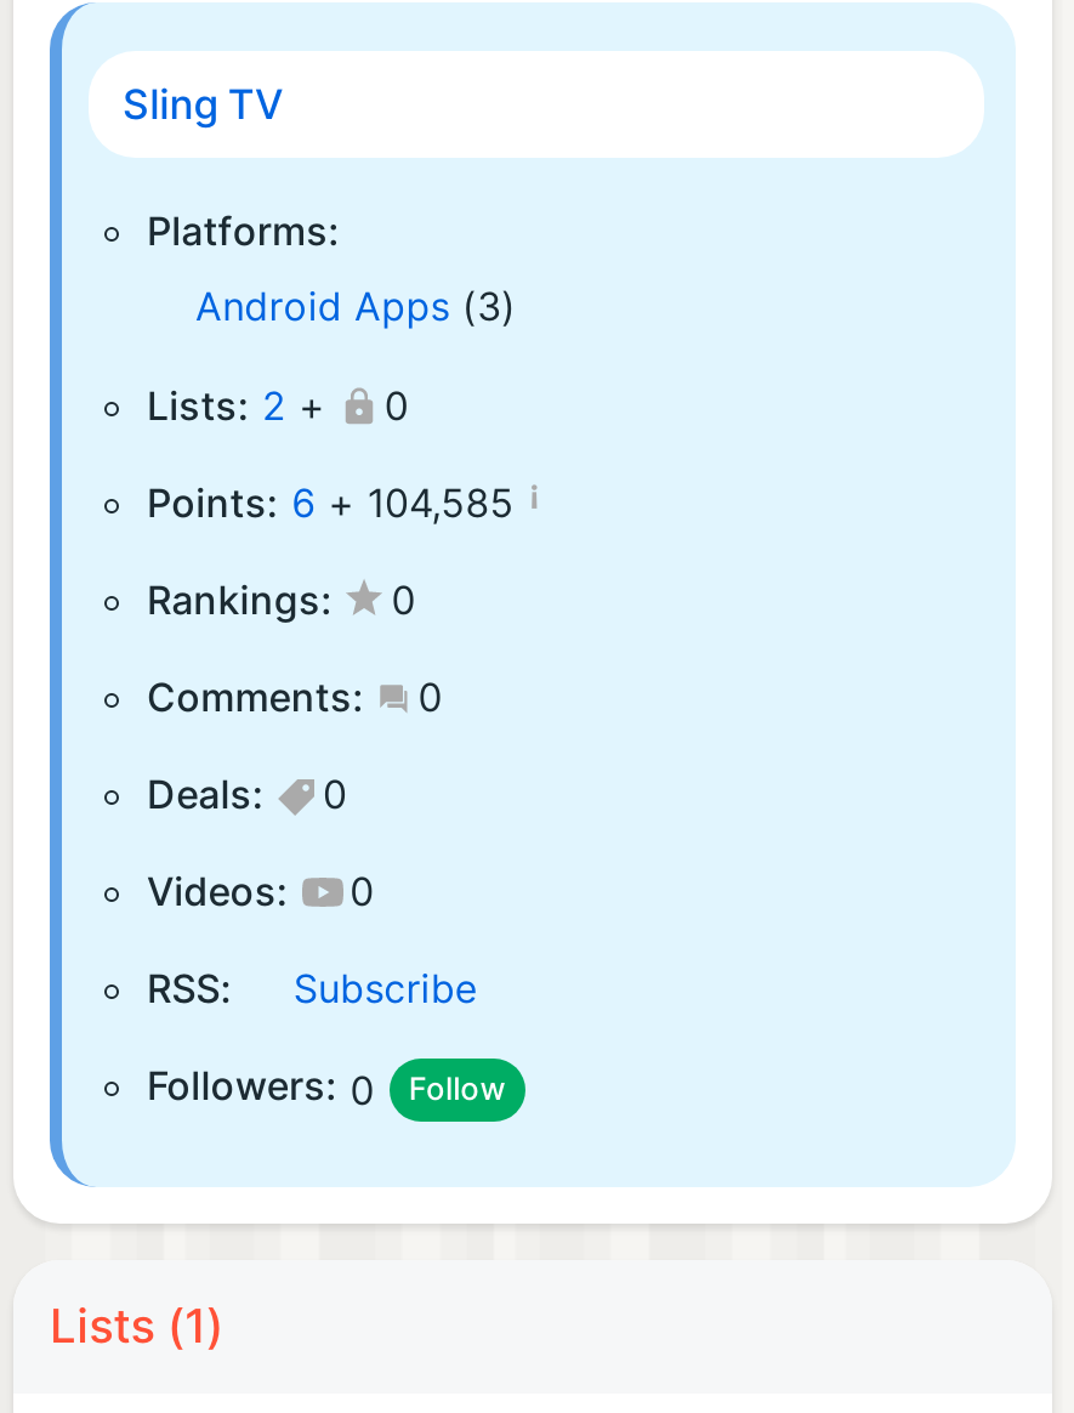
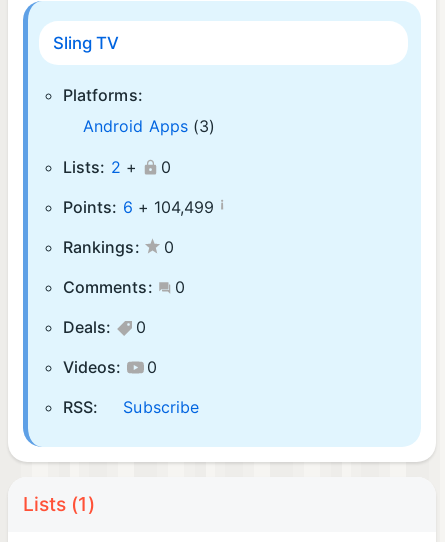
- Points: 6 + 104,585 ¡
+ Points: 6 + 104,499 ¡

- Followers: 0
- Follow
